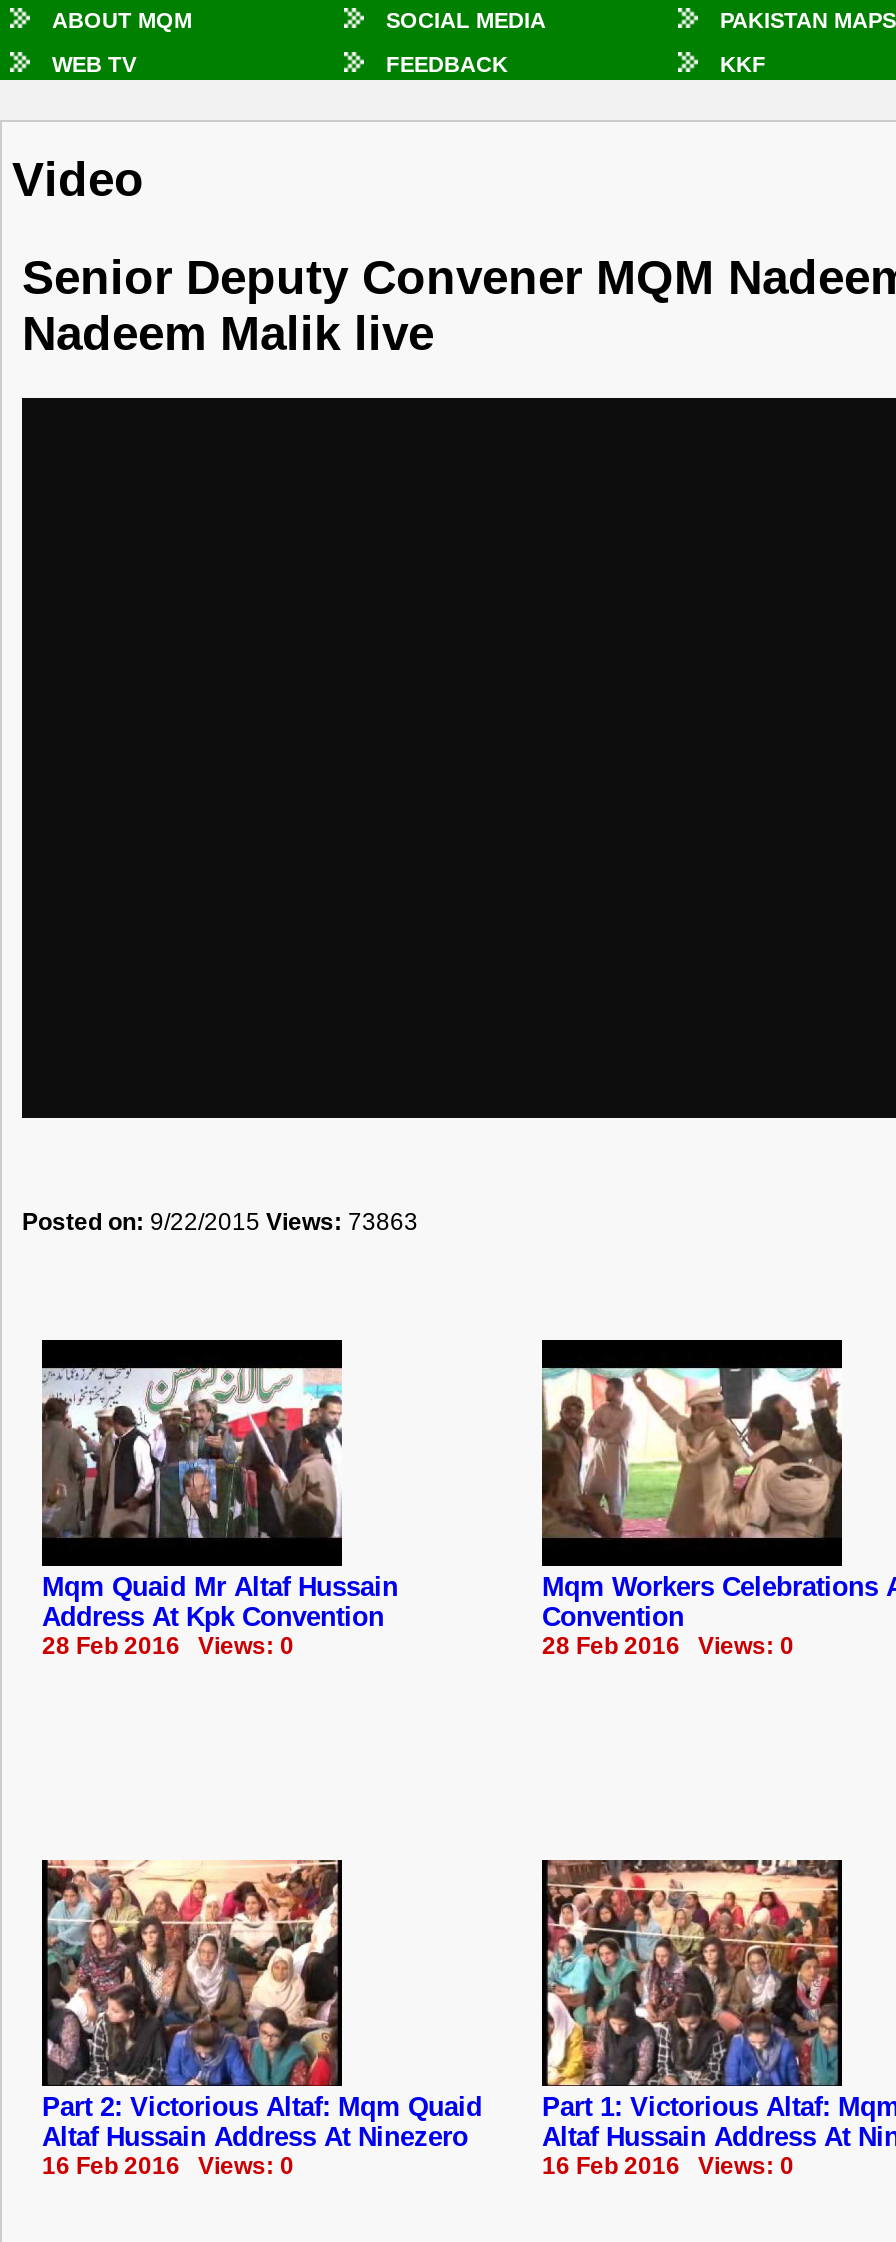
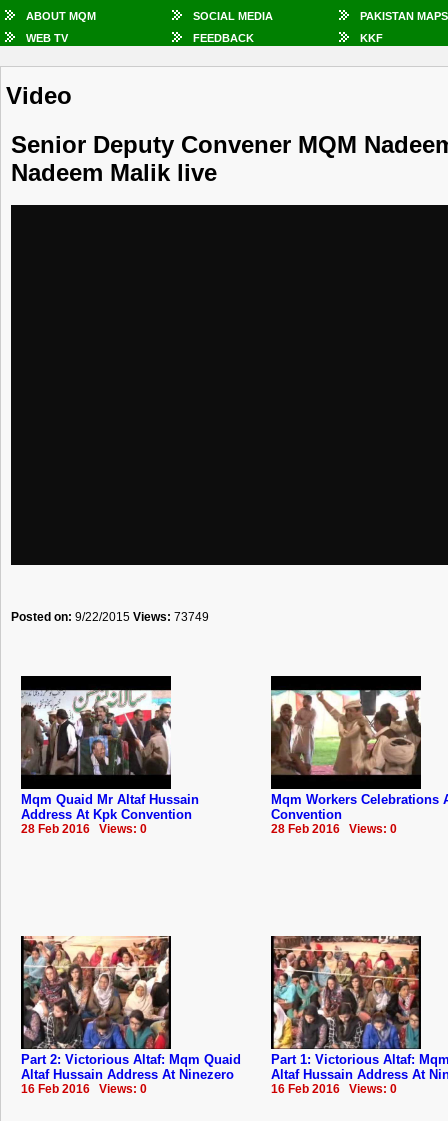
- Posted on: 9/22/2015 Views: 73863
+ Posted on: 9/22/2015 Views: 73749
